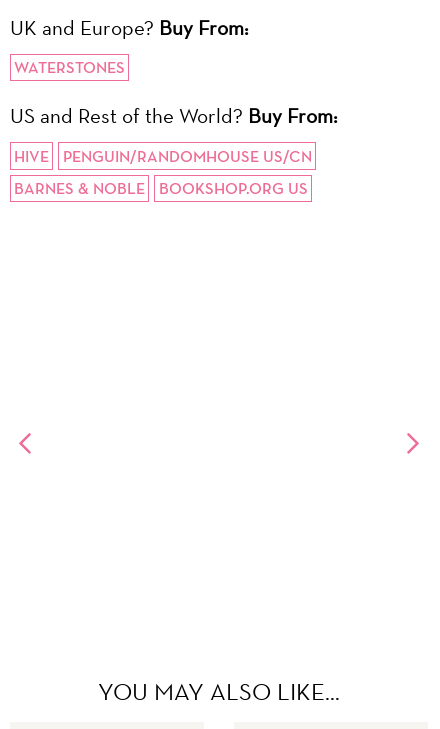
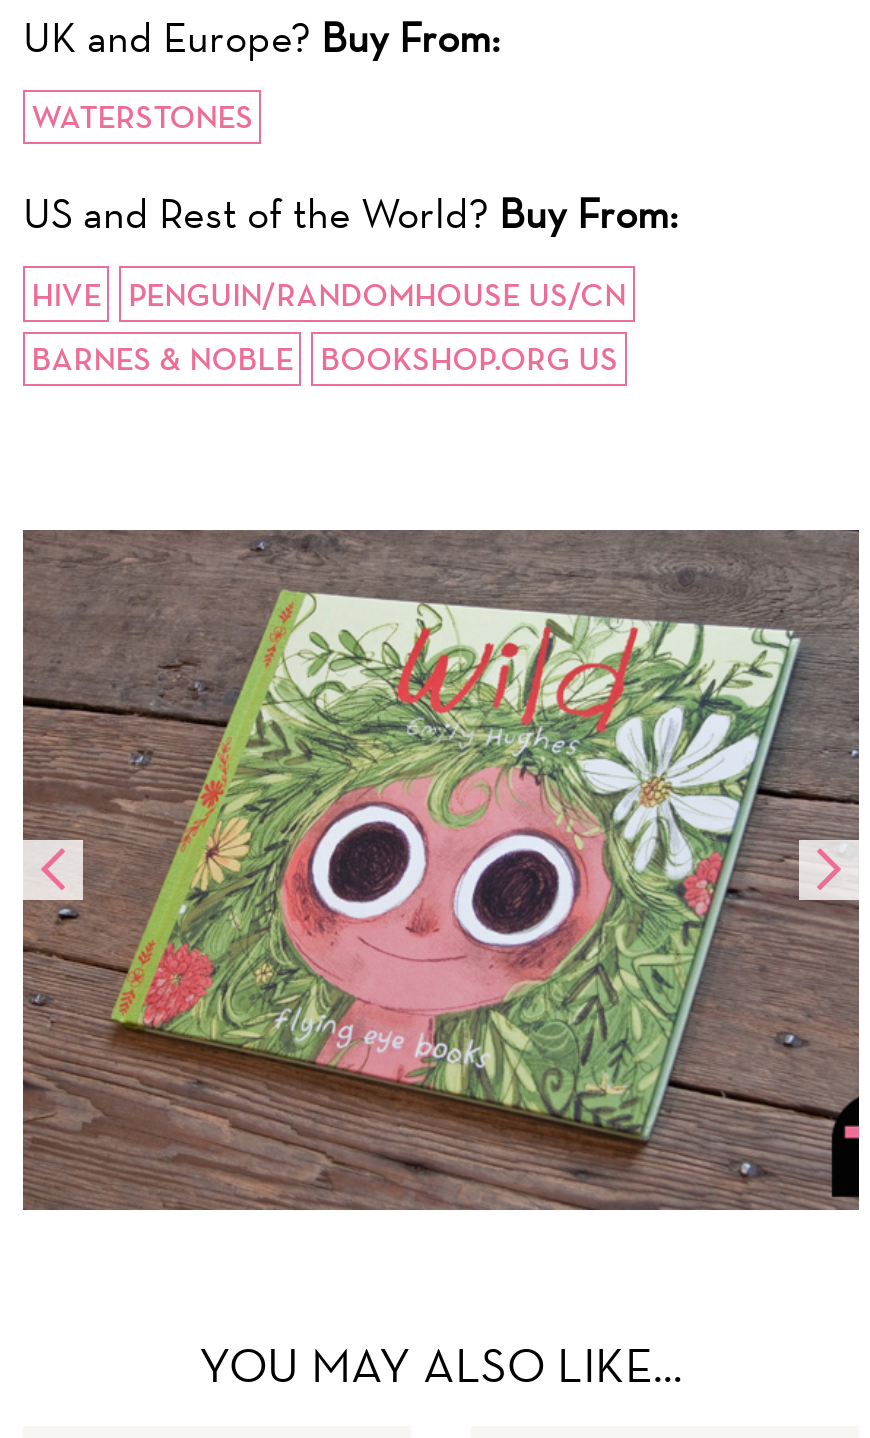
+ [image]
